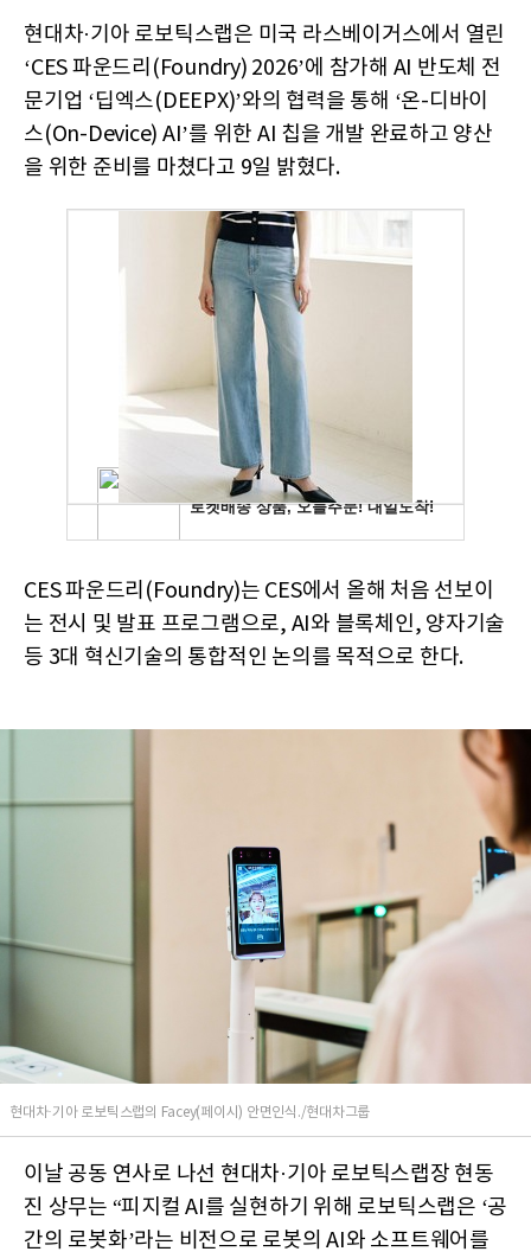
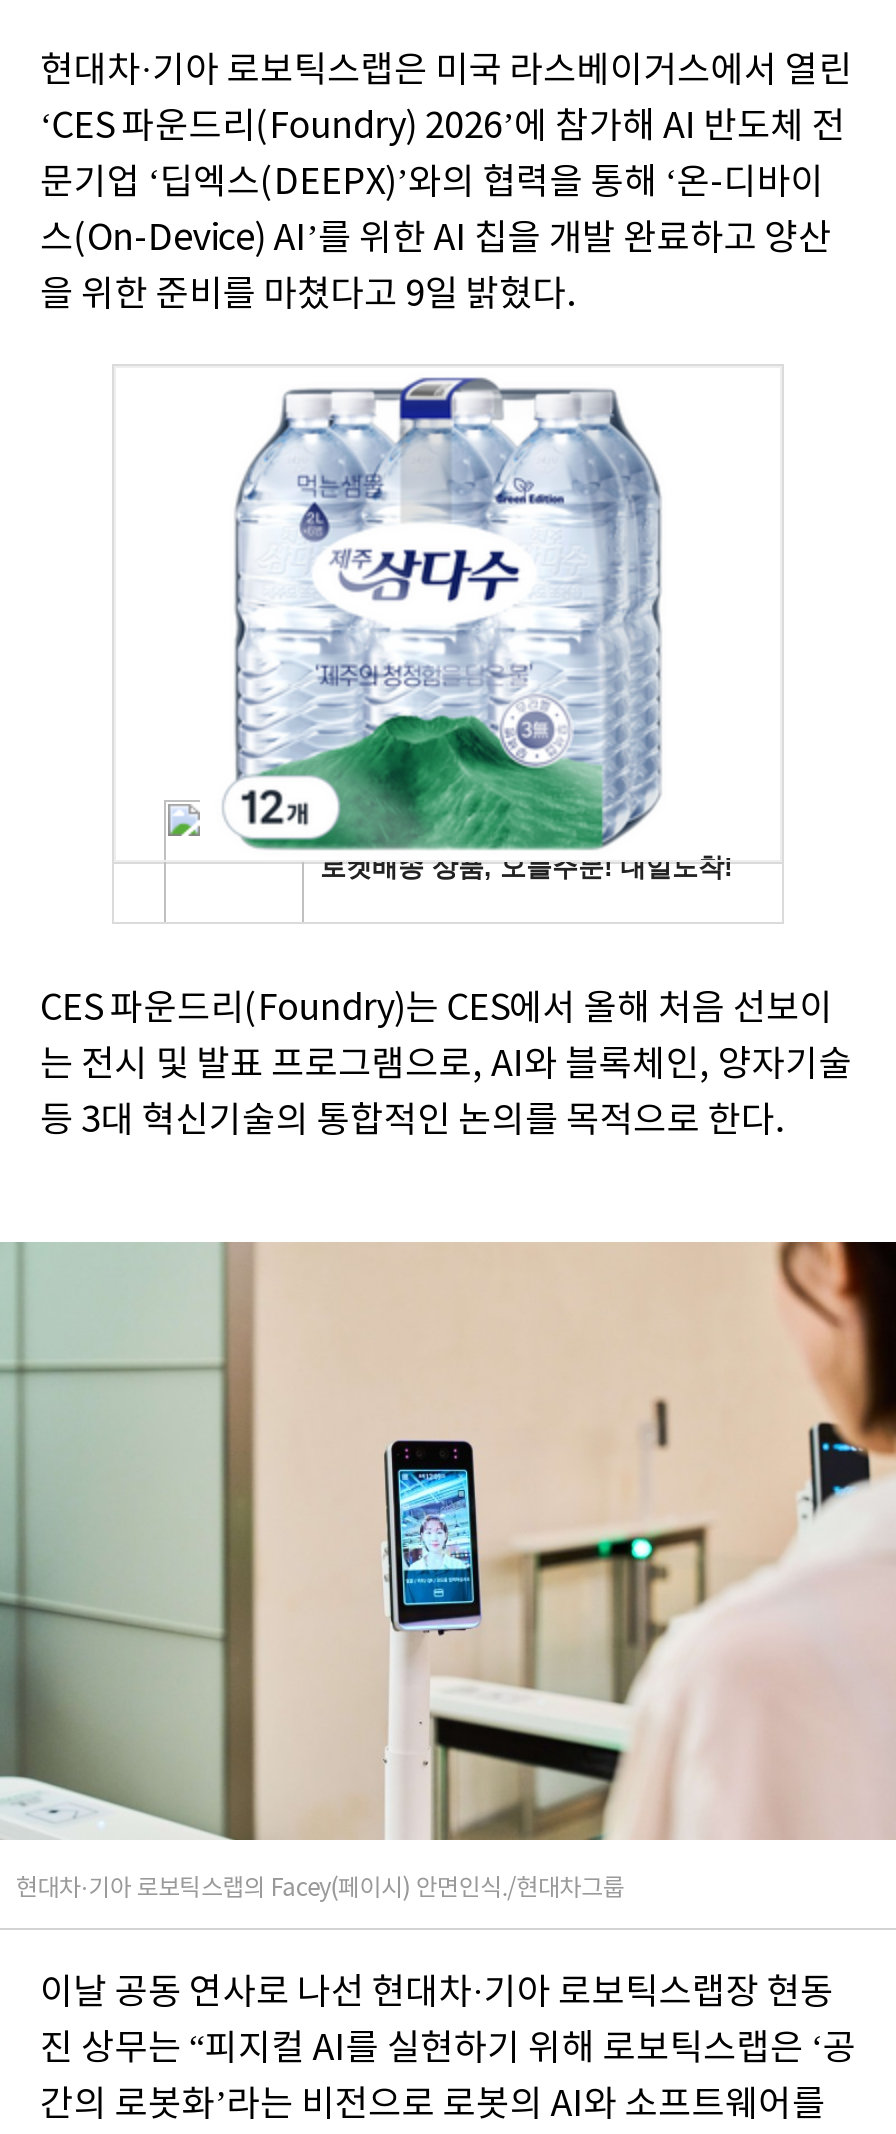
- [image]
+ [image]
